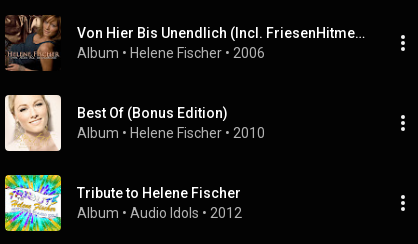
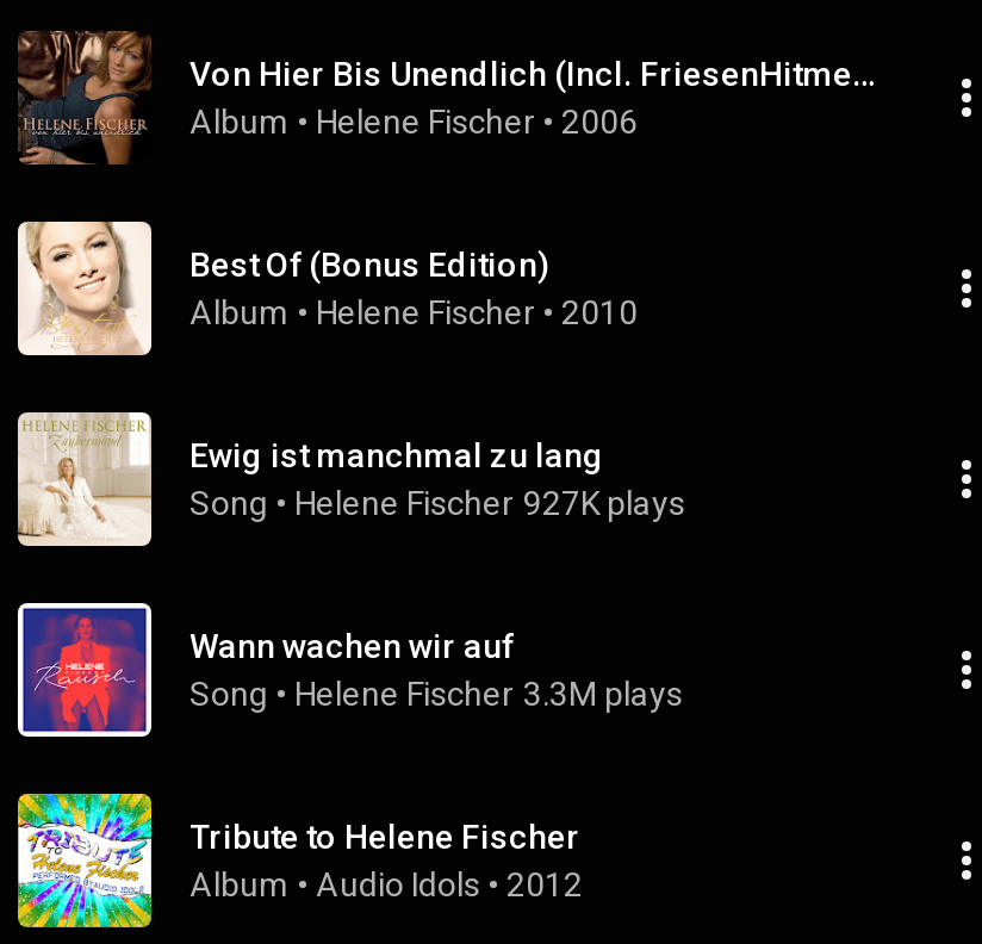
+ [image]
+ Ewig ist manchmal zu lang
+ Song • Helene Fischer 927K plays

+ [image]
+ Wann wachen wir auf
+ Song • Helene Fischer 3.3M plays
